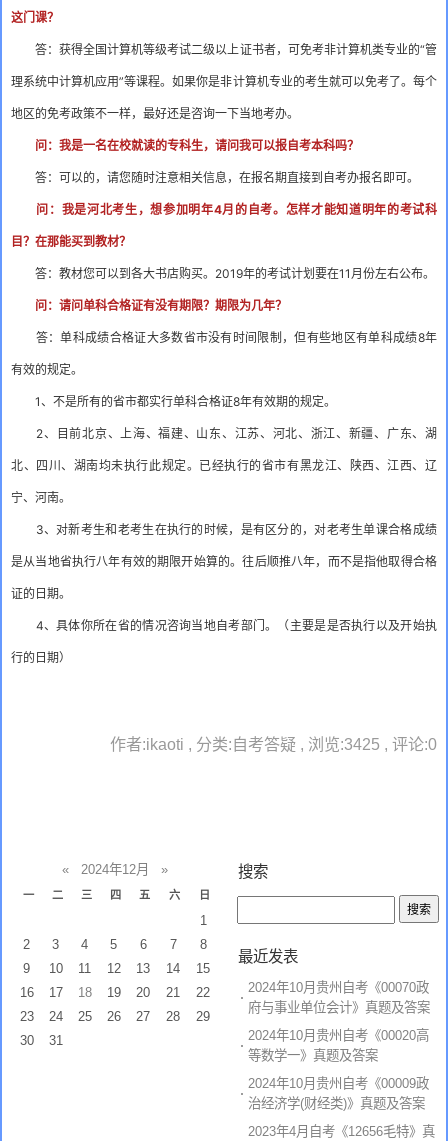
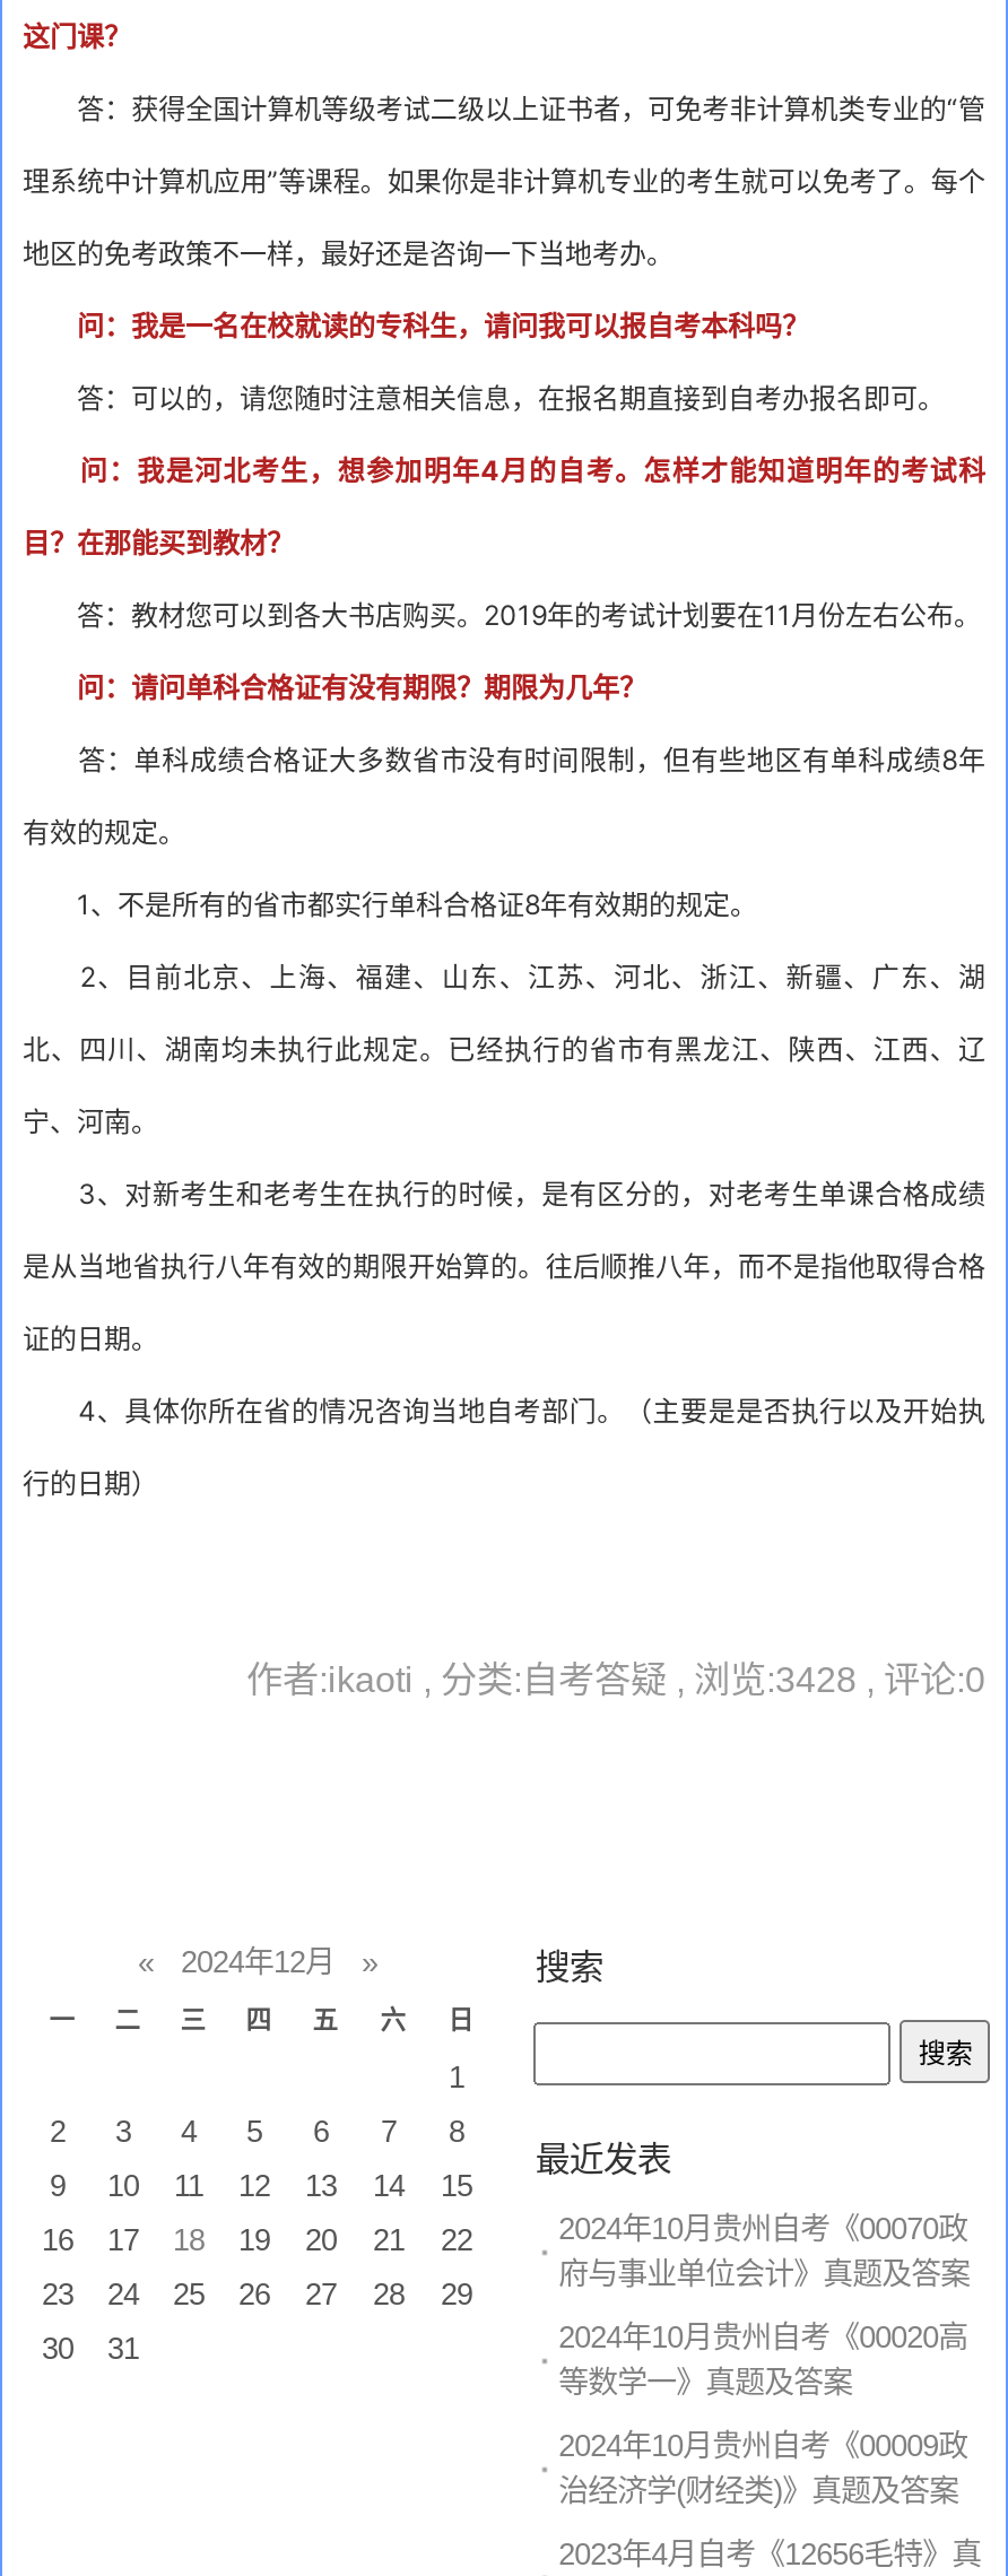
- 作者:ikaoti , 分类:自考答疑 , 浏览:3425 , 评论:0
+ 作者:ikaoti , 分类:自考答疑 , 浏览:3428 , 评论:0
